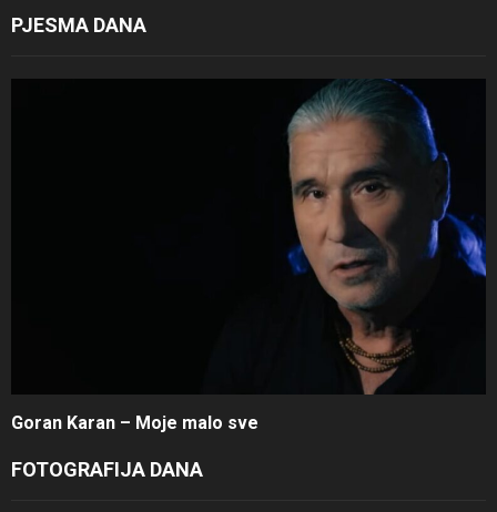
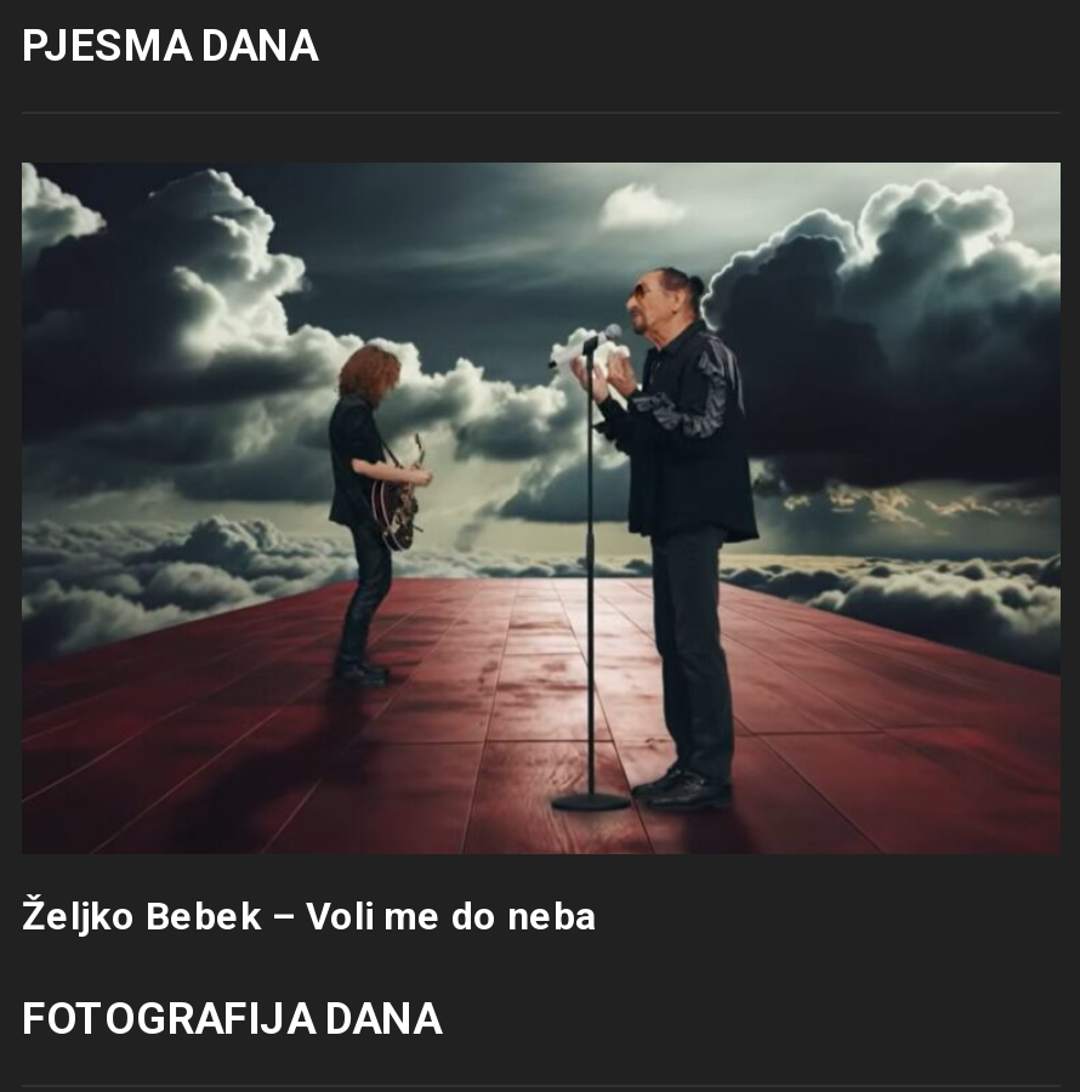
- [image]
- Goran Karan – Moje malo sve
+ [image]
+ Željko Bebek – Voli me do neba
